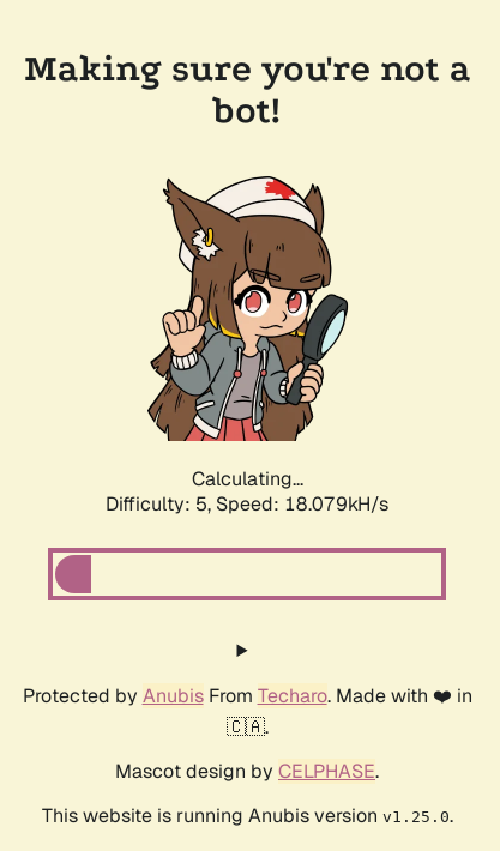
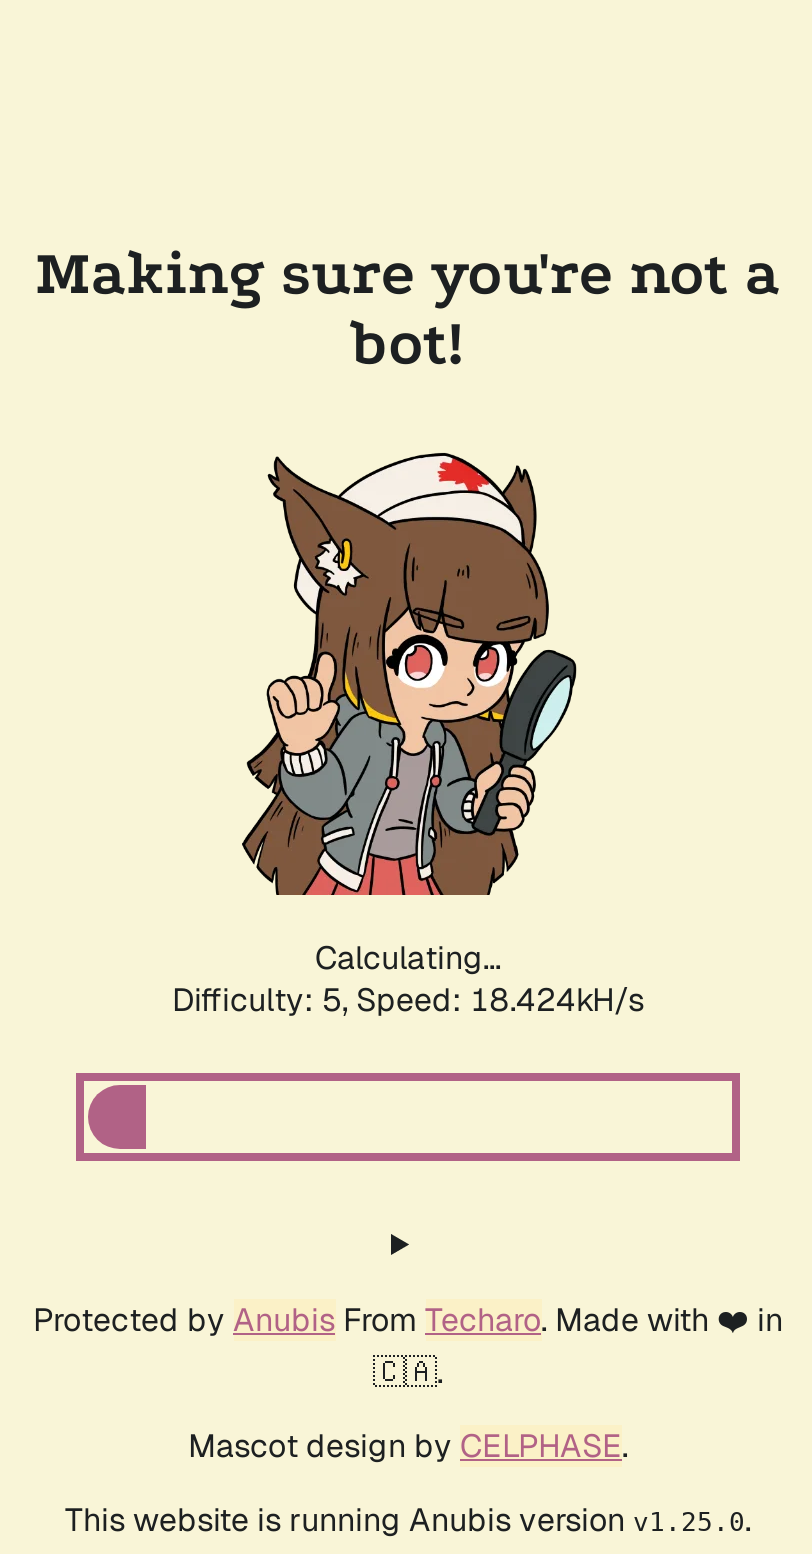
- Difficulty: 5, Speed: 18.079kH/s
+ Difficulty: 5, Speed: 18.424kH/s
